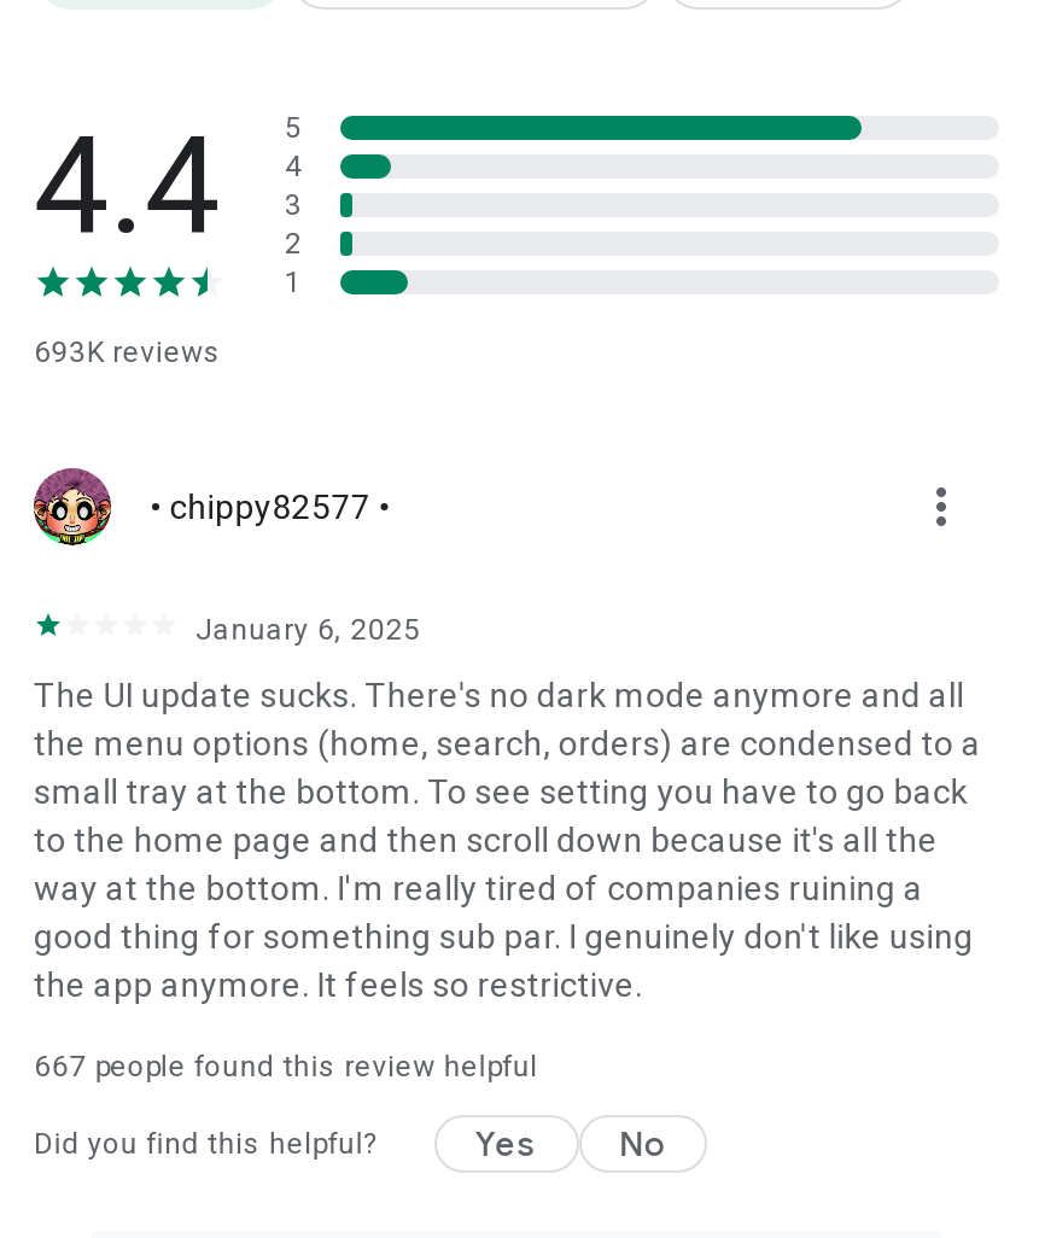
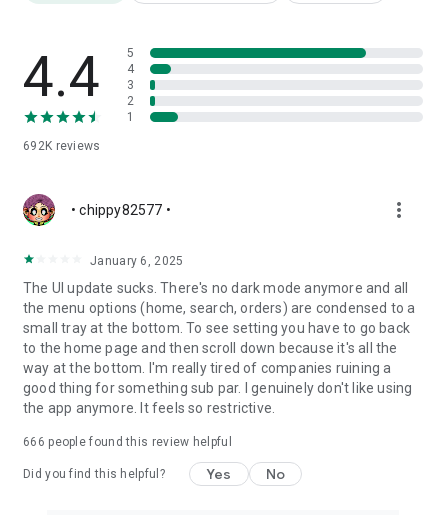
- 693K reviews
+ 692K reviews

- 667 people found this review helpful
+ 666 people found this review helpful
